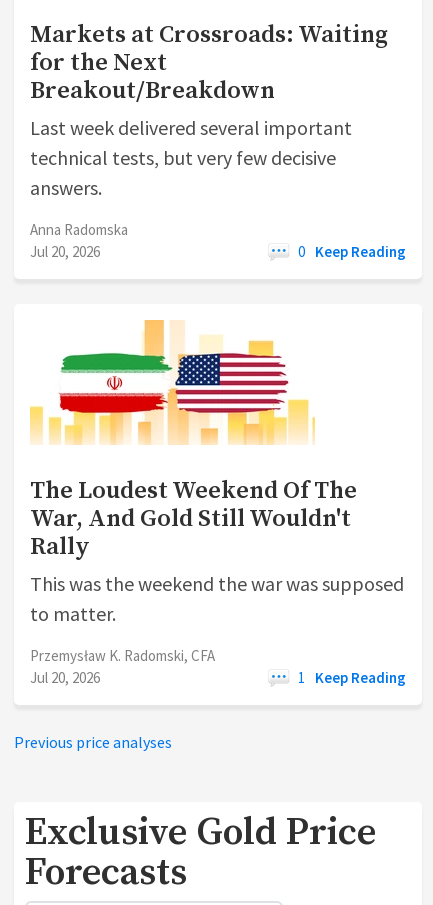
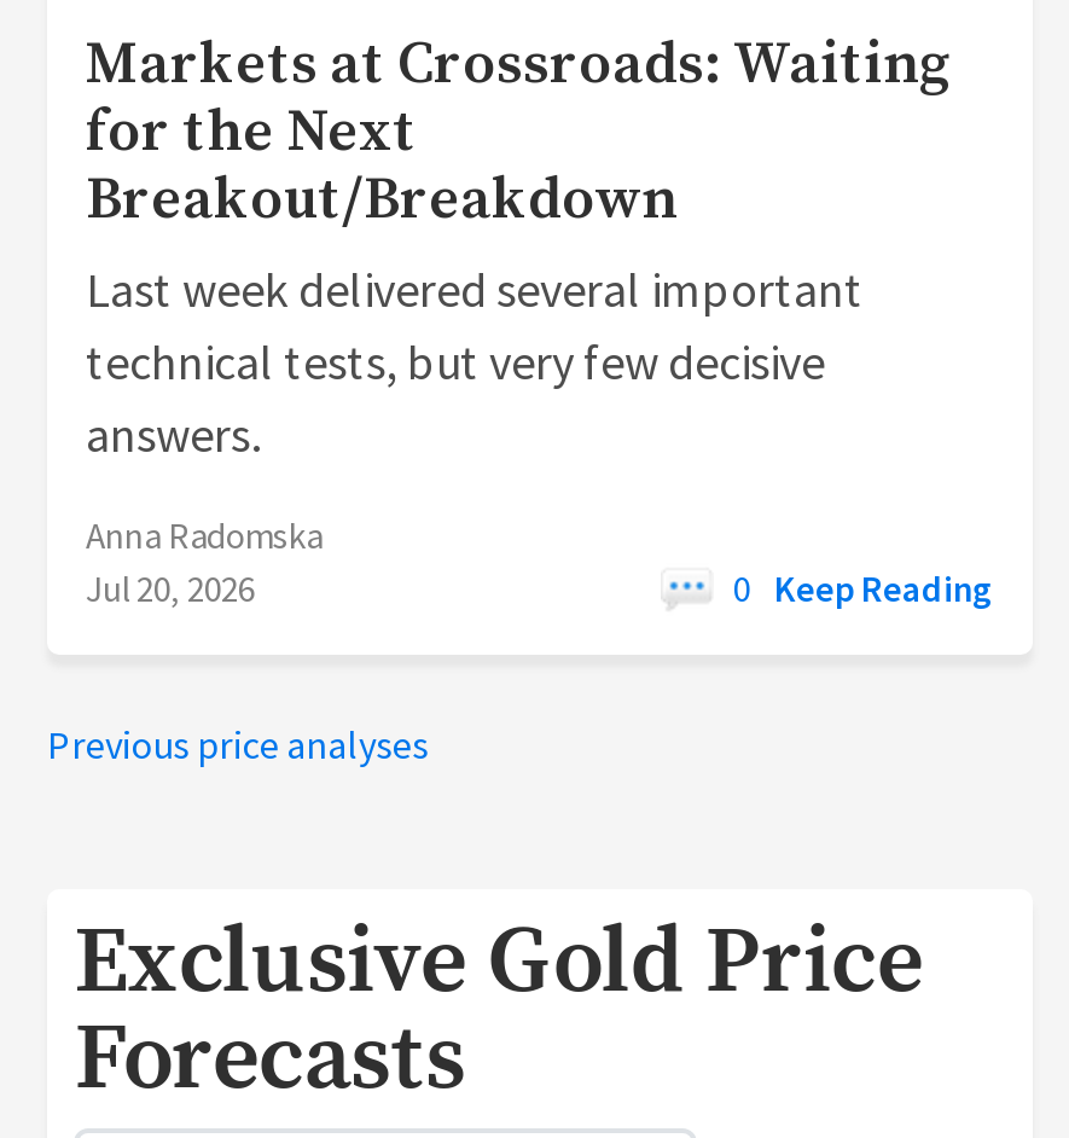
- [image]
- The Loudest Weekend Of The
- War, And Gold Still Wouldn't
- Rally
- This was the weekend the war was supposed
- to matter.
- Przemysław K. Radomski, CFA
- Jul 20, 2026
- 1 Keep Reading
